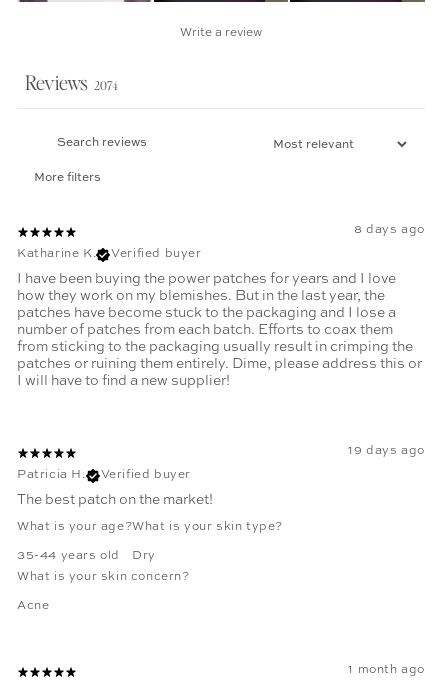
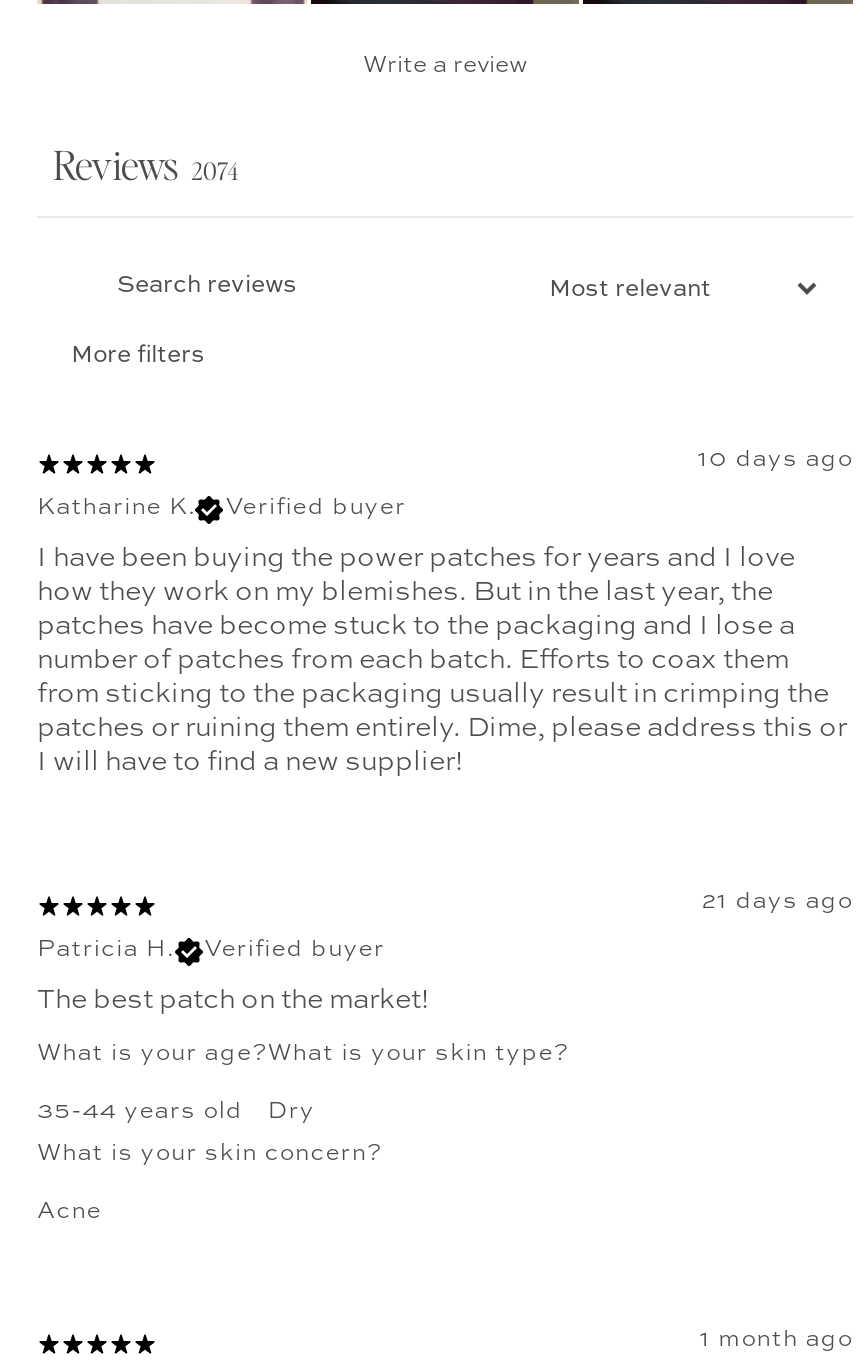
- 8 days ago
+ 10 days ago

- 19 days ago
+ 21 days ago
